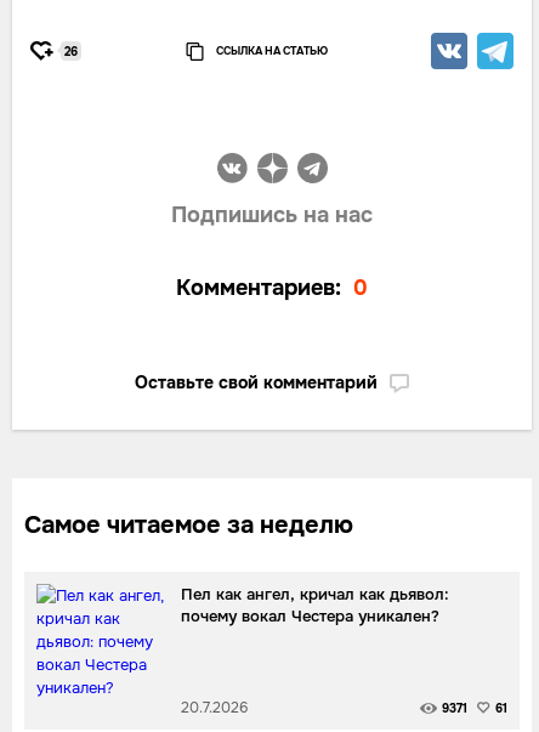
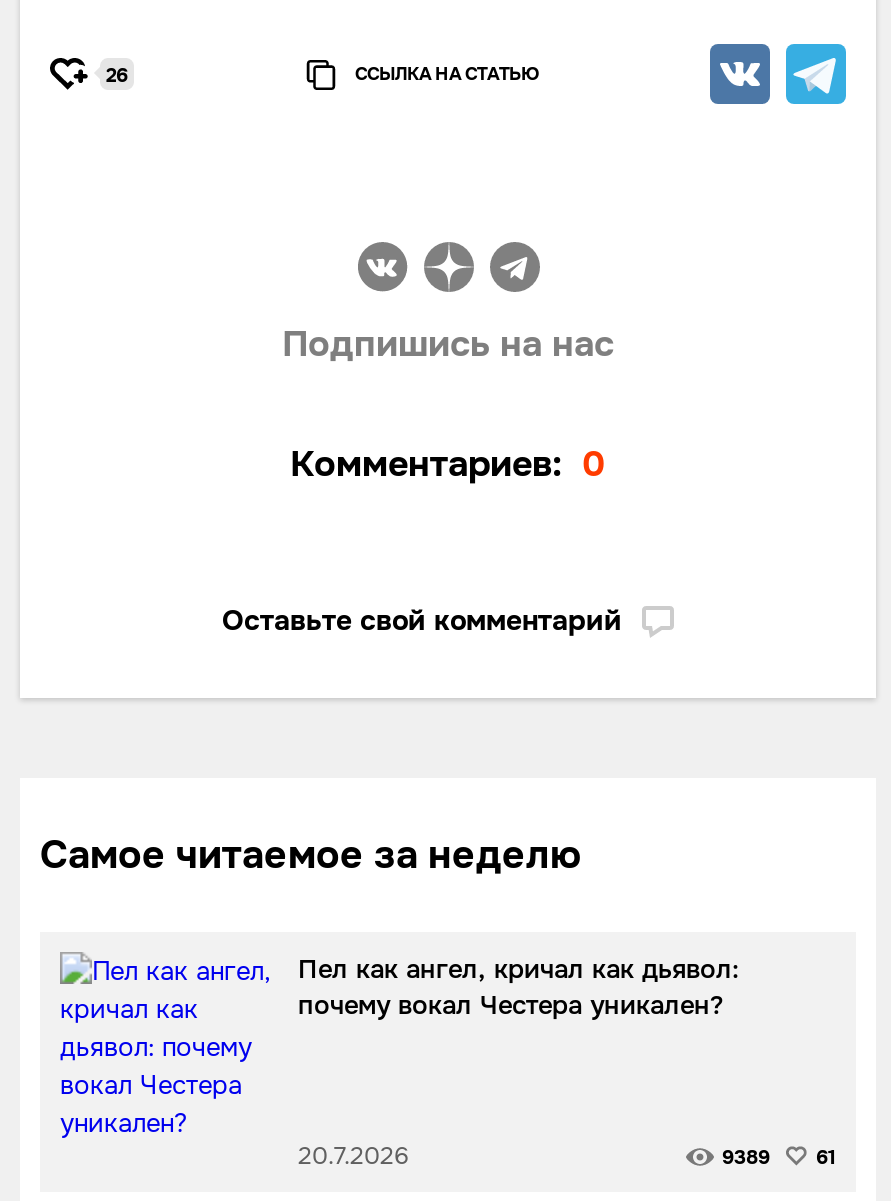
- 9371 61
+ 9389 61
